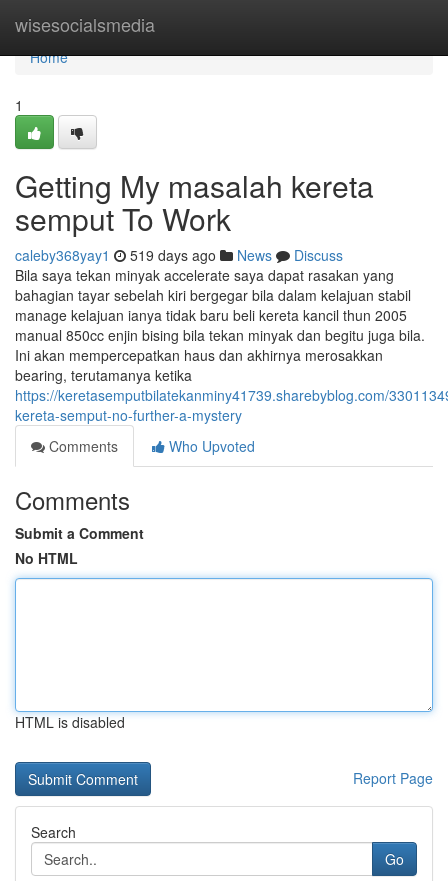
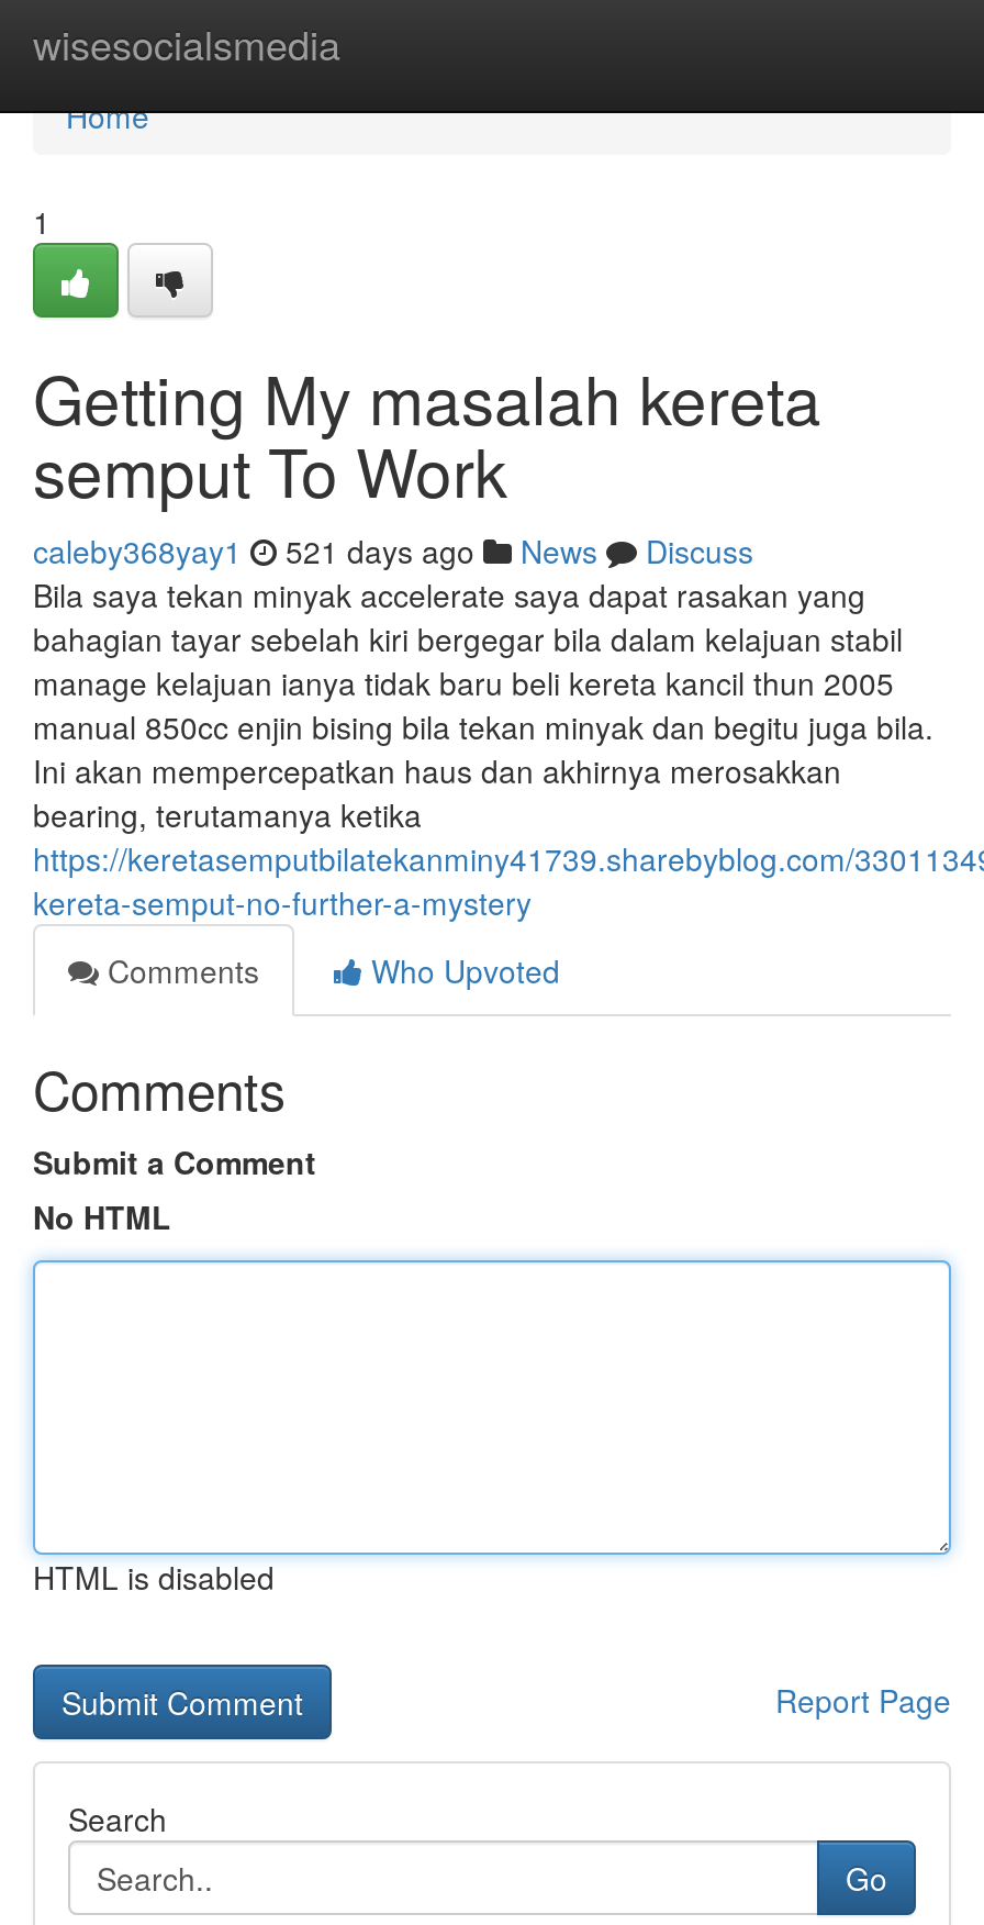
- caleby368yay1 519 days ago News Discuss
+ caleby368yay1 521 days ago News Discuss
